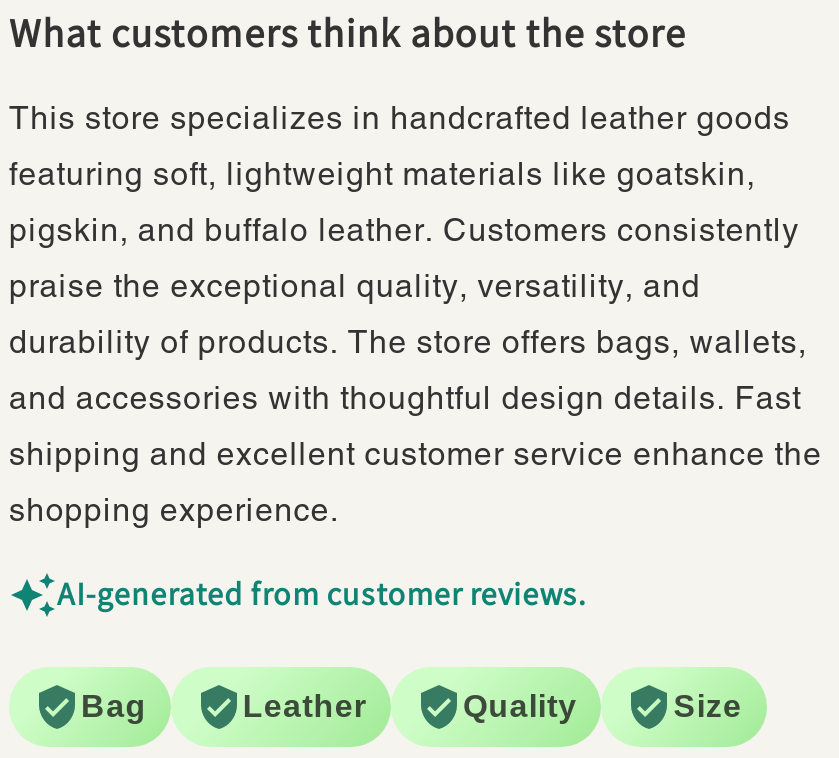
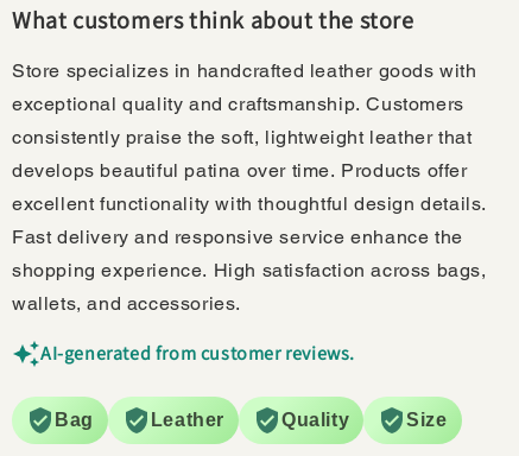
- This store specializes in handcrafted leather goods
+ Store specializes in handcrafted leather goods with

- featuring soft, lightweight materials like goatskin,
+ exceptional quality and craftsmanship. Customers

- pigskin, and buffalo leather. Customers consistently
+ consistently praise the soft, lightweight leather that

- praise the exceptional quality, versatility, and
+ develops beautiful patina over time. Products offer

- durability of products. The store offers bags, wallets,
+ excellent functionality with thoughtful design details.

- and accessories with thoughtful design details. Fast
+ Fast delivery and responsive service enhance the

- shipping and excellent customer service enhance the
+ shopping experience. High satisfaction across bags,

- shopping experience.
+ wallets, and accessories.
